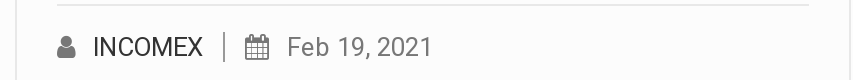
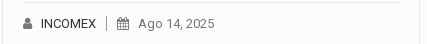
- Feb 19, 2021
+ Ago 14, 2025
